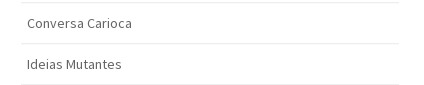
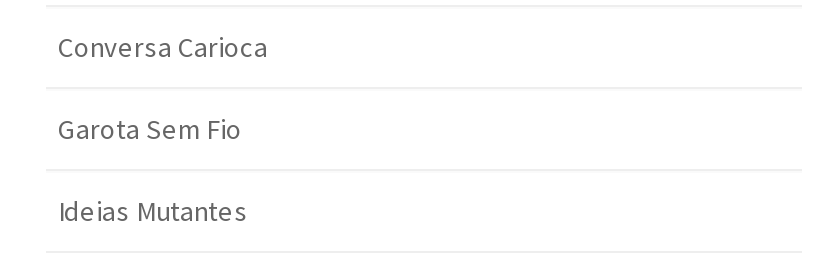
+ Garota Sem Fio
